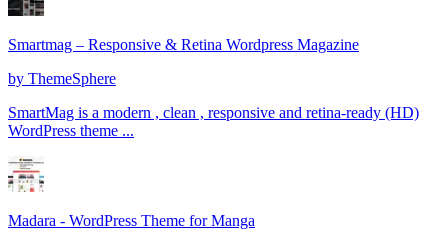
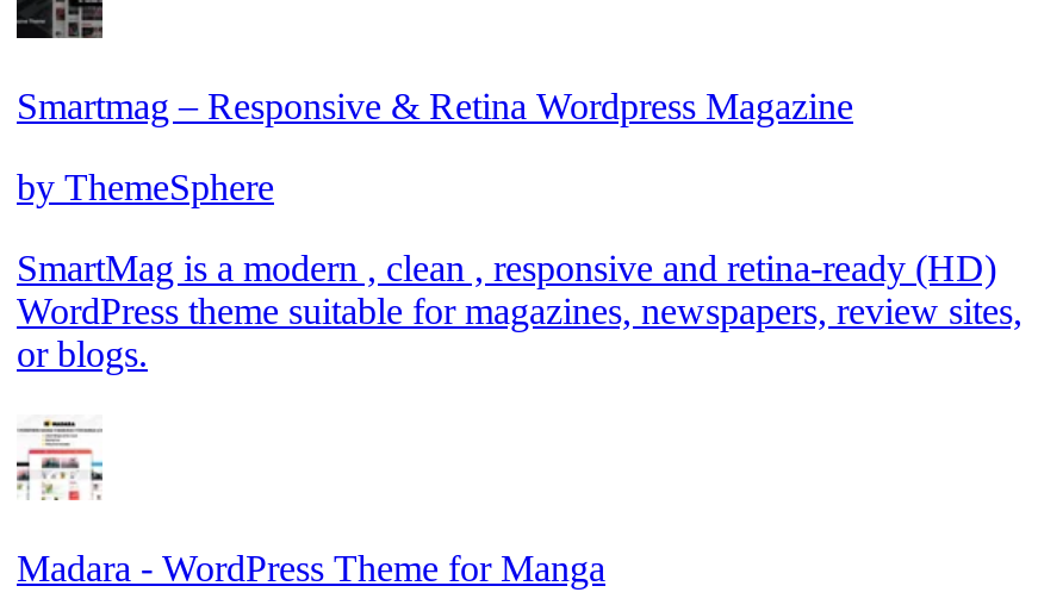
- WordPress theme ...
+ WordPress theme suitable for magazines, newspapers, review sites,
+ or blogs.
